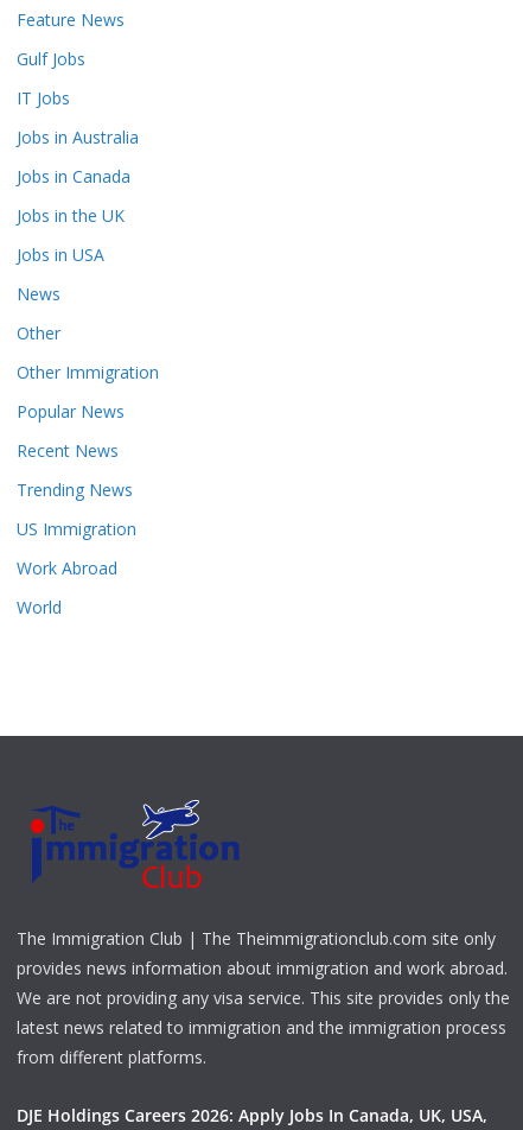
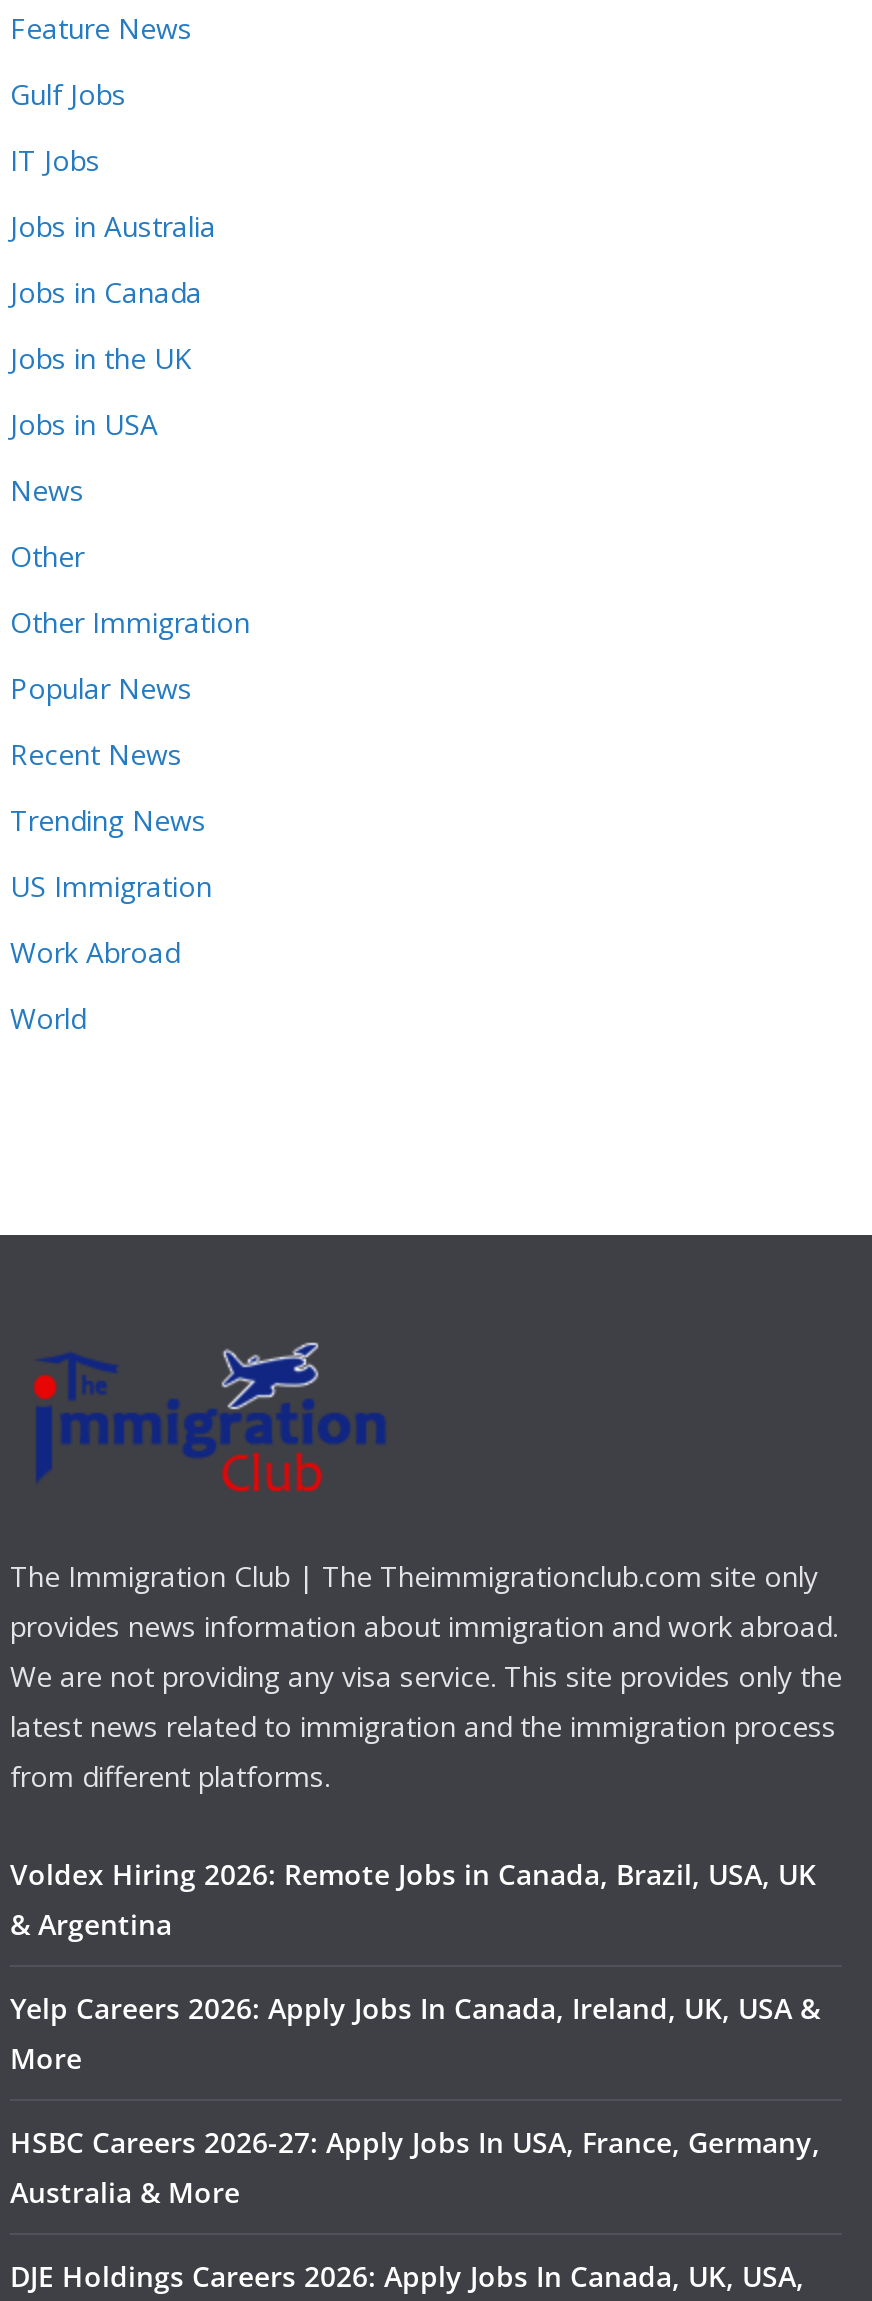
+ Voldex Hiring 2026: Remote Jobs in Canada, Brazil, USA, UK
+ & Argentina
+ Yelp Careers 2026: Apply Jobs In Canada, Ireland, UK, USA &
+ More
+ HSBC Careers 2026-27: Apply Jobs In USA, France, Germany,
+ Australia & More
